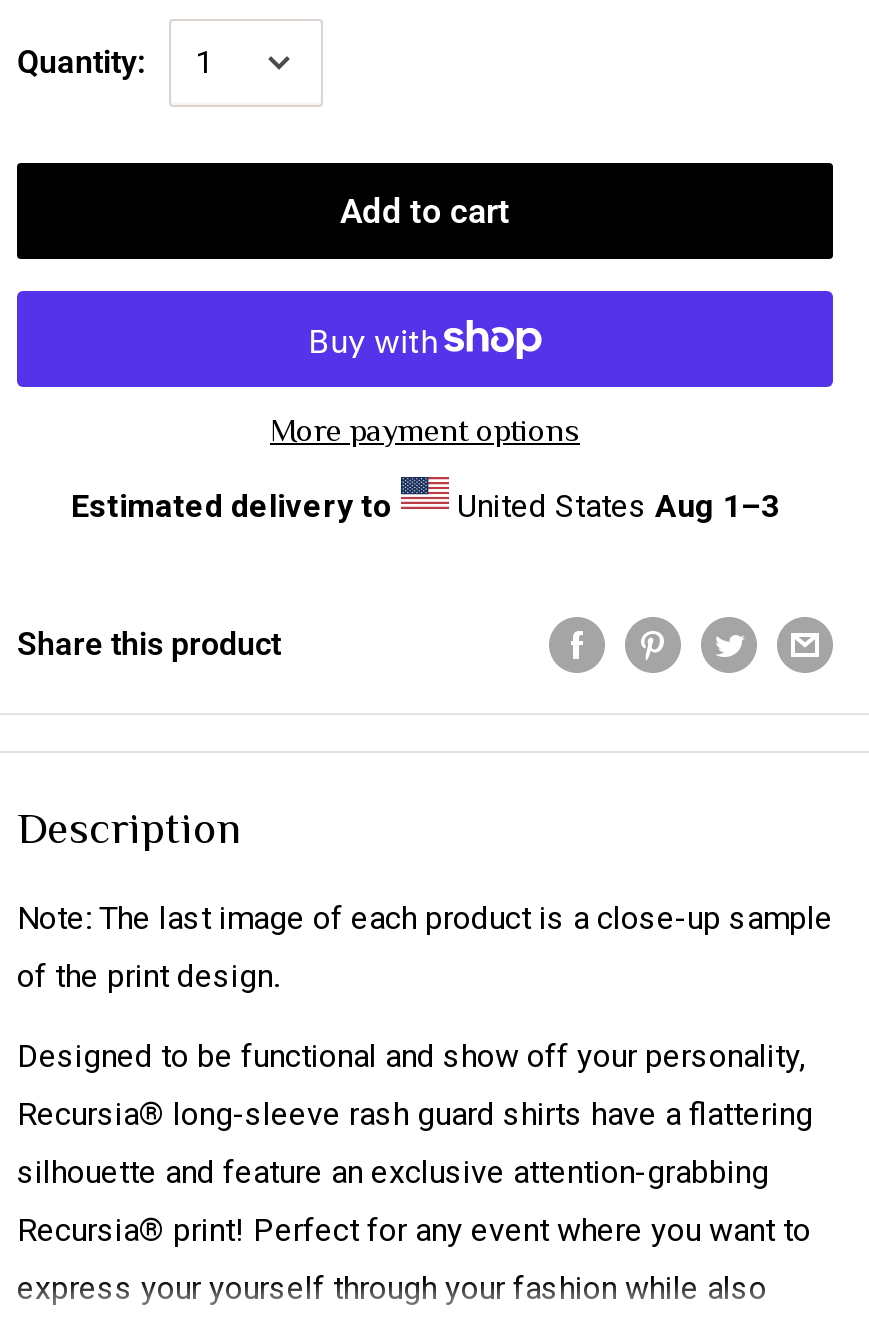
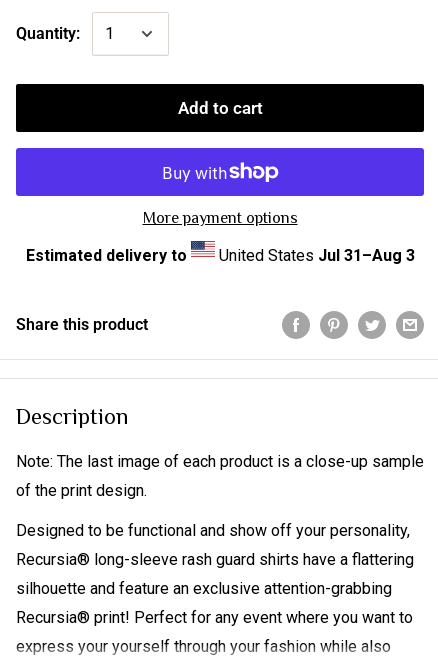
- United States Aug 1–3
+ United States Jul 31–Aug 3
